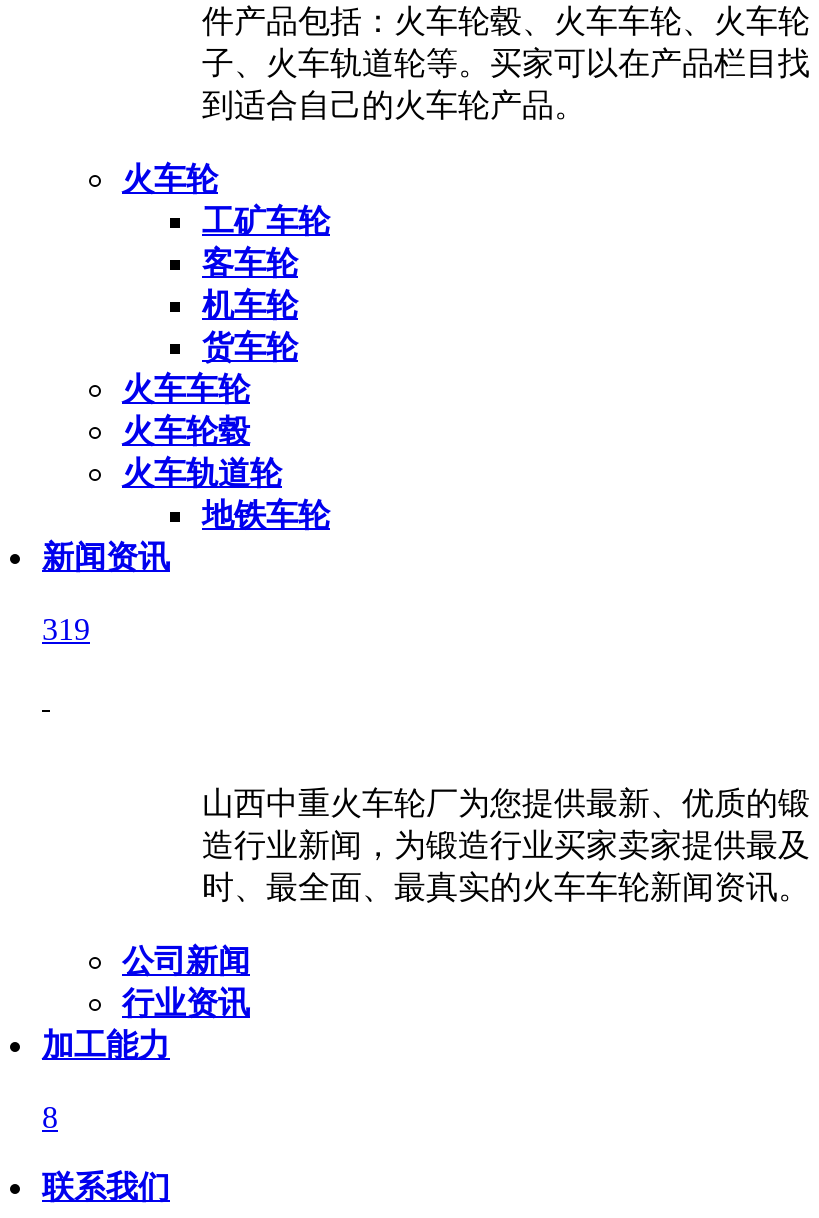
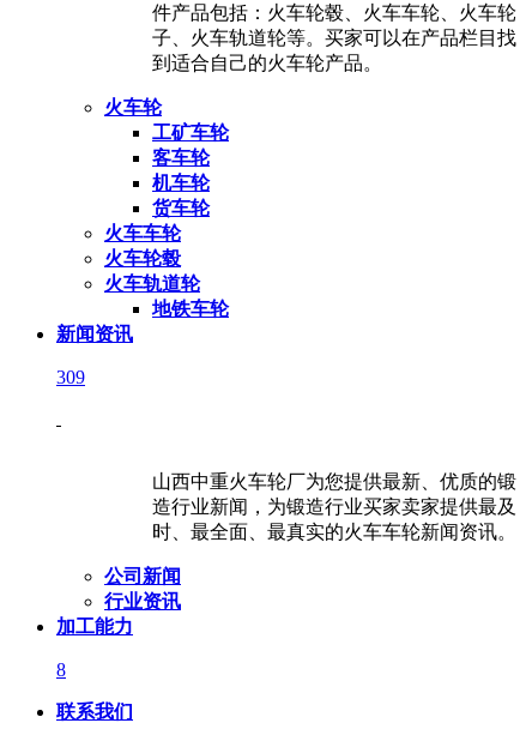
- 319
+ 309
